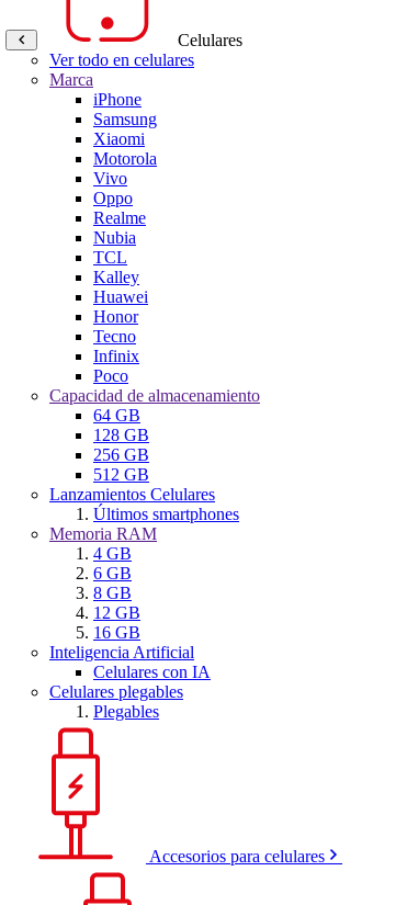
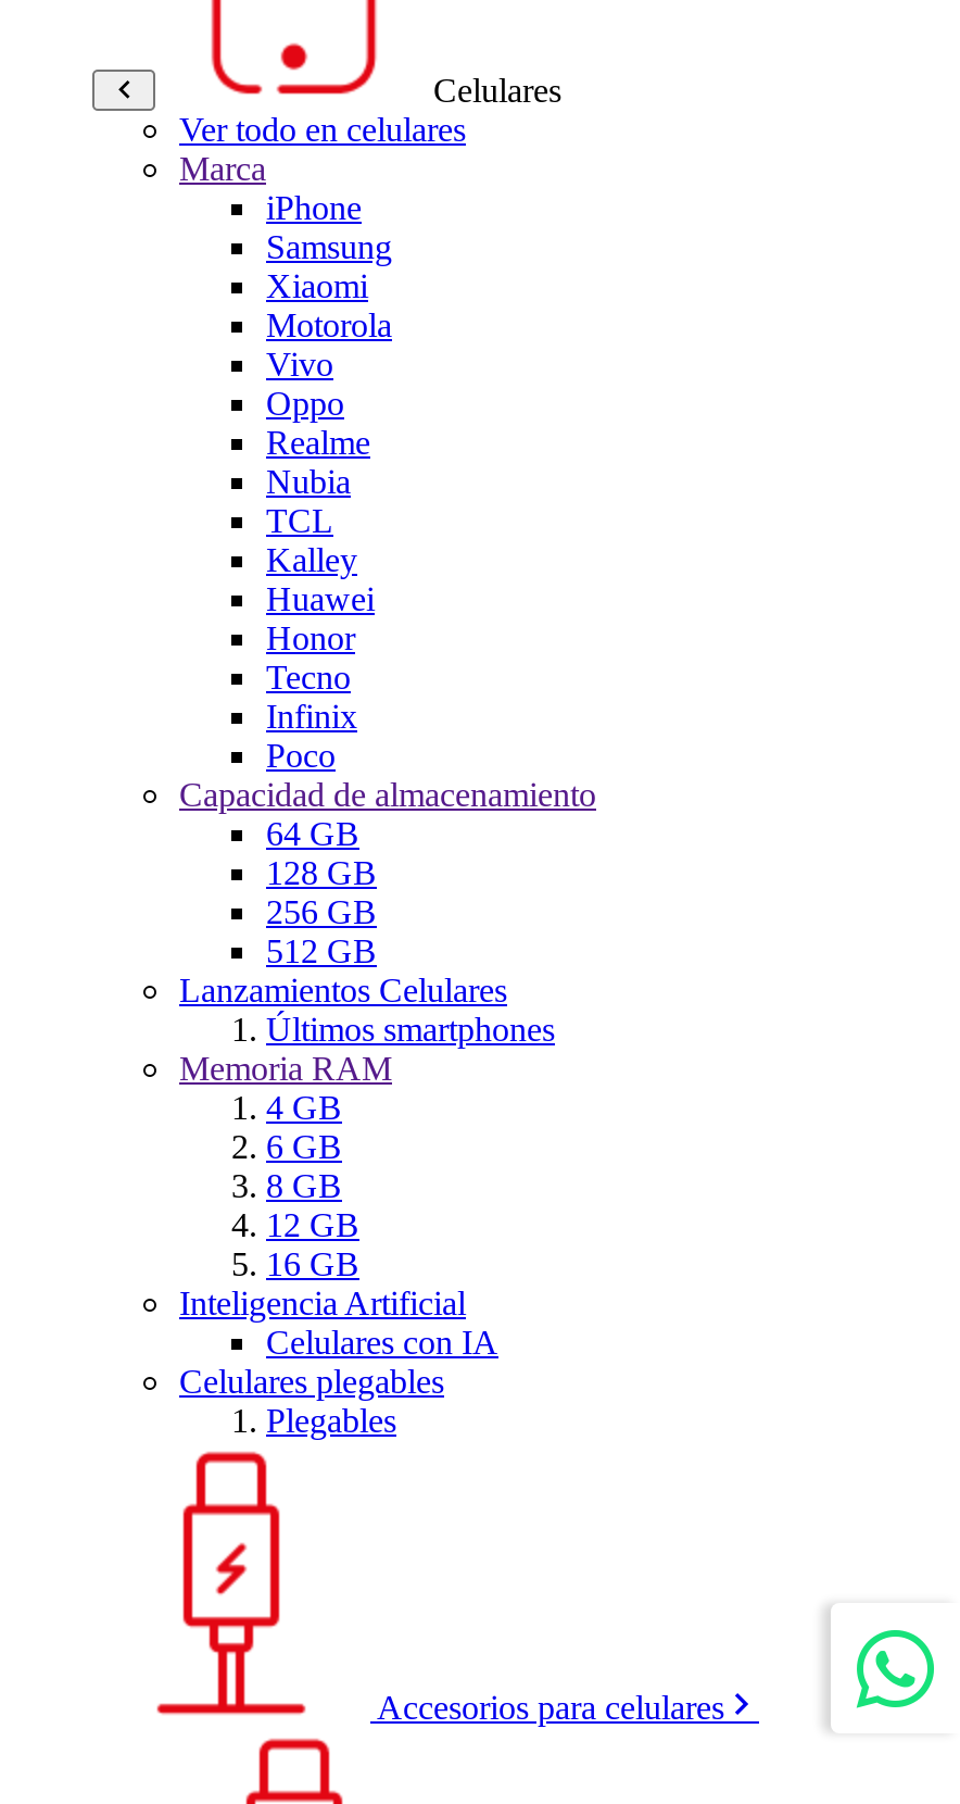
+ [image]
